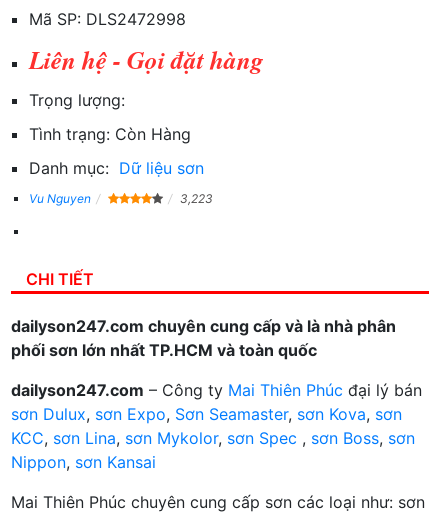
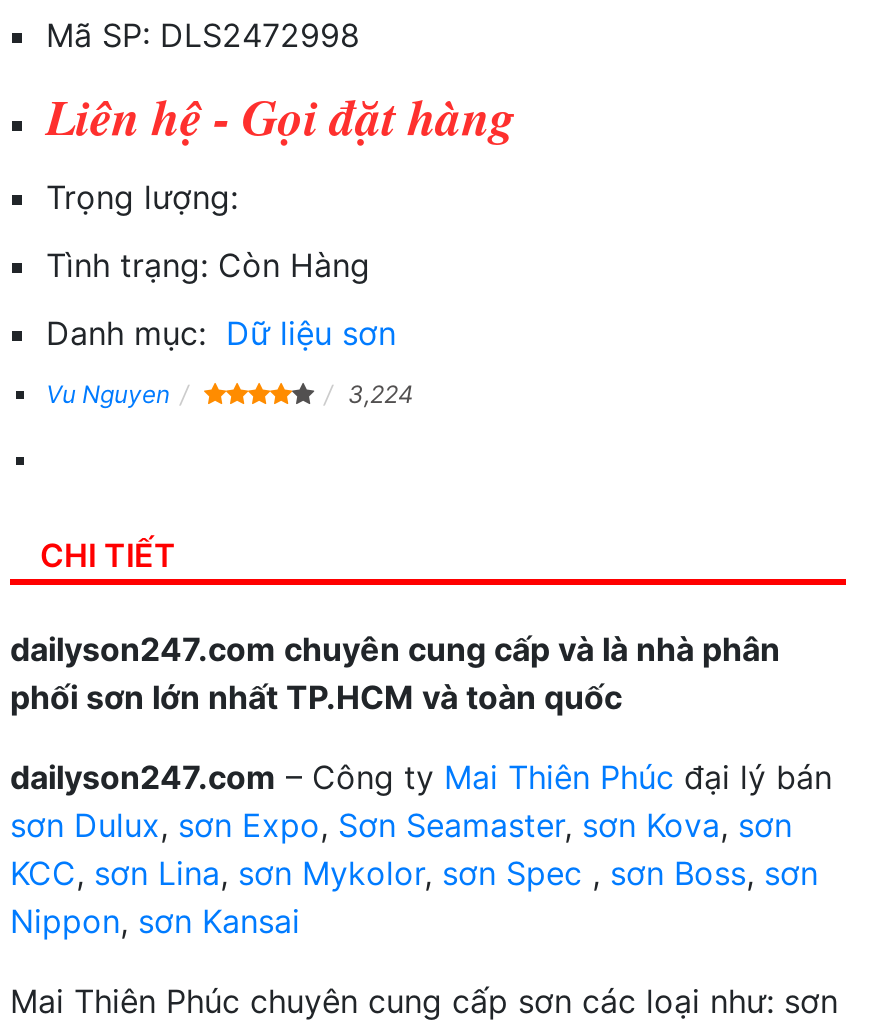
- 3,223
+ 3,224
